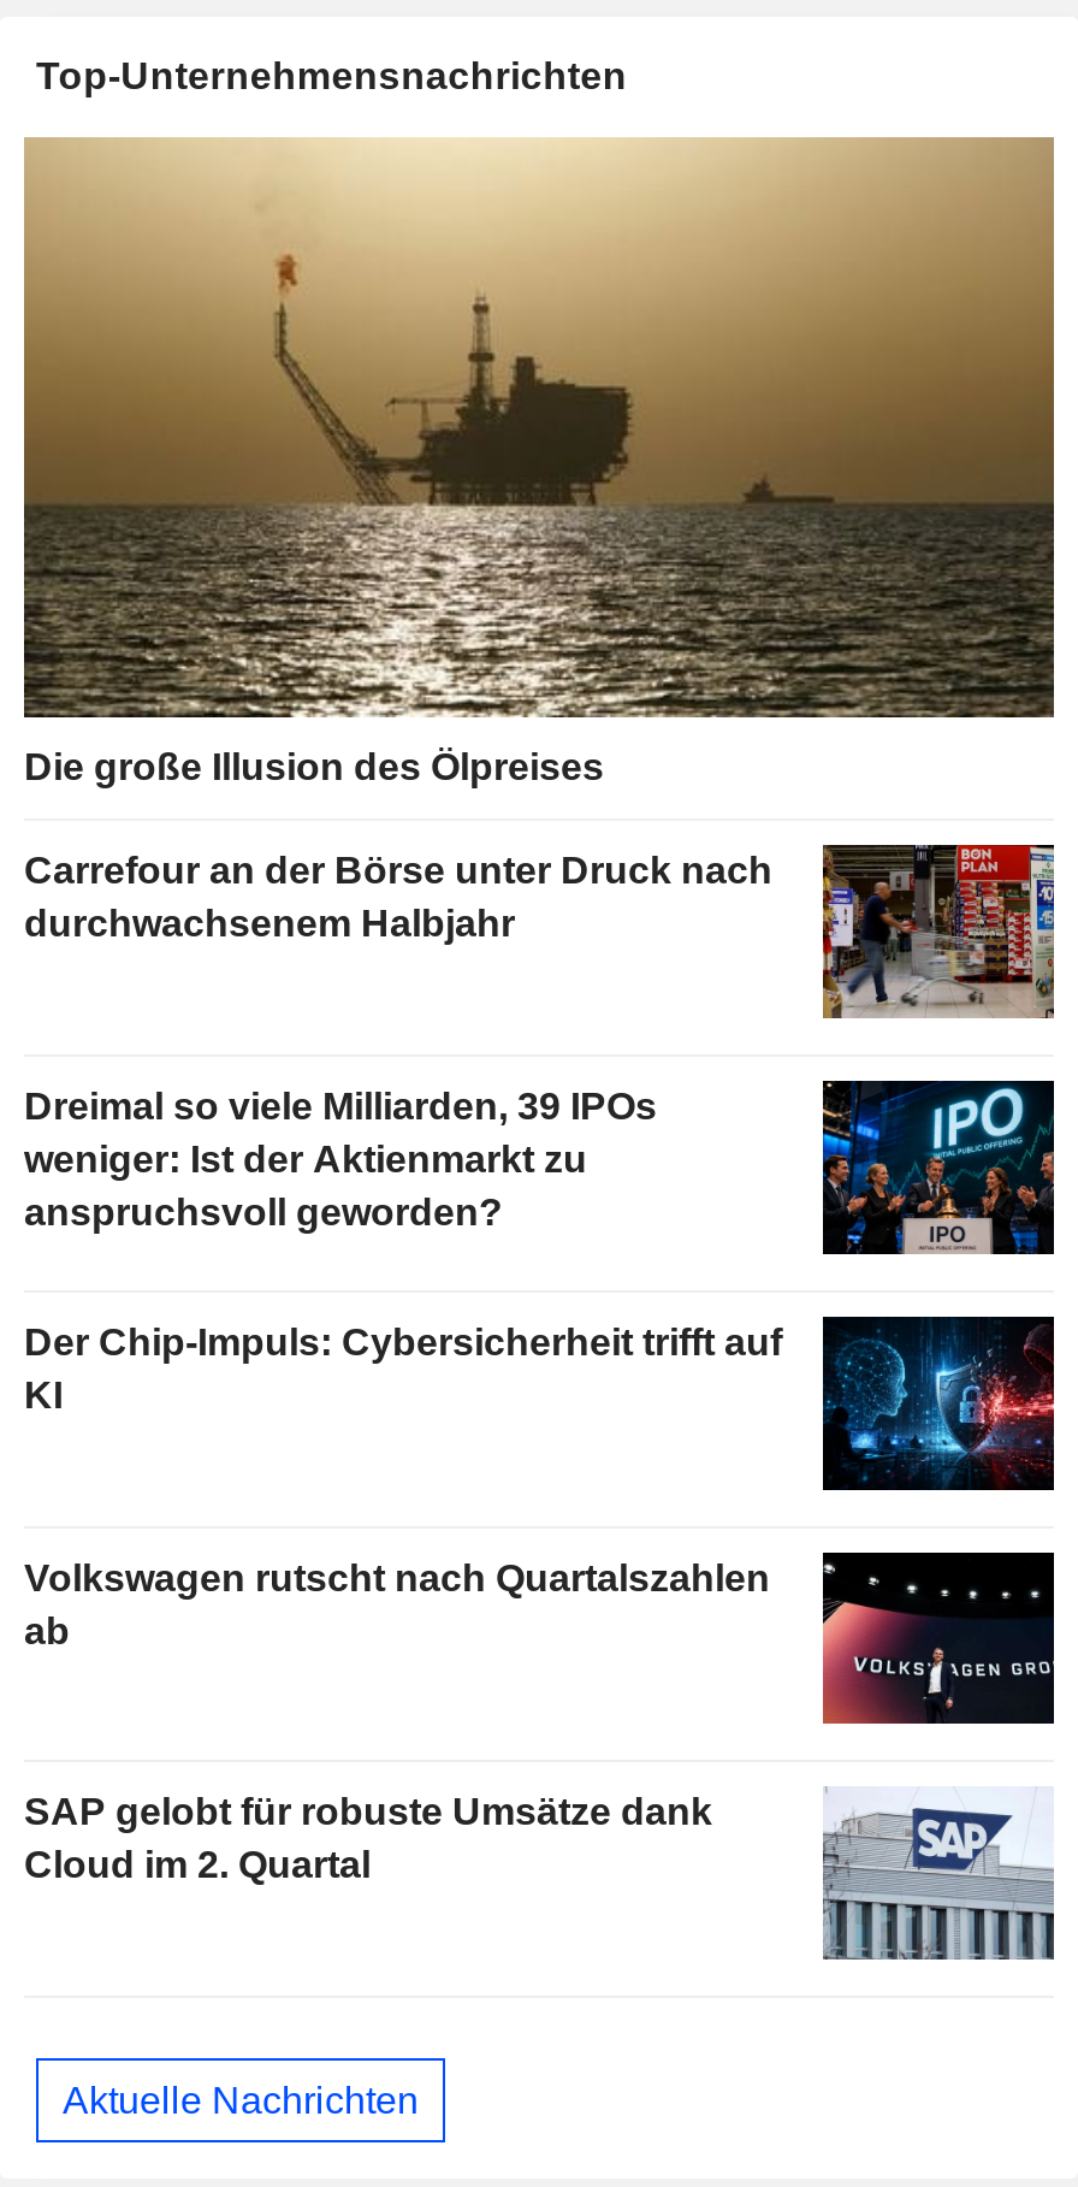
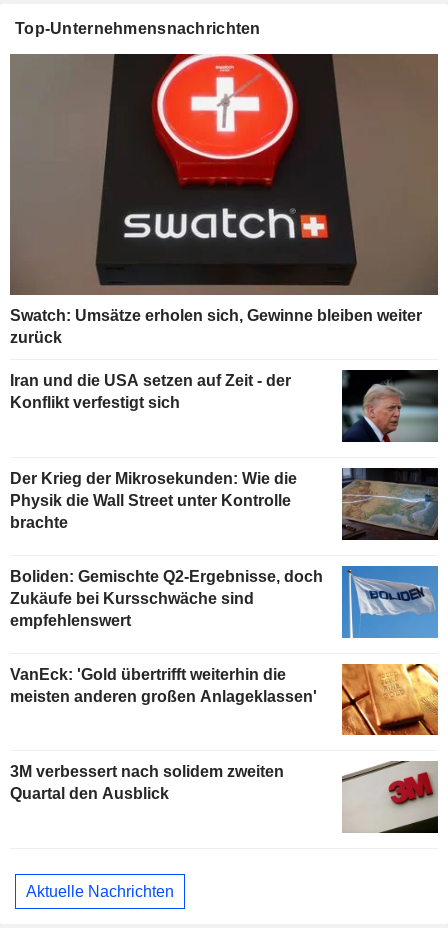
- [image]
- Die große Illusion des Ölpreises
+ [image]
+ Swatch: Umsätze erholen sich, Gewinne bleiben weiter
+ zurück

- Carrefour an der Börse unter Druck nach
- durchwachsenem Halbjahr
+ Iran und die USA setzen auf Zeit - der
+ Konflikt verfestigt sich

- [image]
+ [image]

- Dreimal so viele Milliarden, 39 IPOs
- weniger: Ist der Aktienmarkt zu
- anspruchsvoll geworden?
+ Der Krieg der Mikrosekunden: Wie die
+ Physik die Wall Street unter Kontrolle
+ brachte

- [image]
+ [image]

- [image]
- Der Chip-Impuls: Cybersicherheit trifft auf
- KI
+ [image]
+ Boliden: Gemischte Q2-Ergebnisse, doch
+ Zukäufe bei Kursschwäche sind
+ empfehlenswert

- [image]
- Volkswagen rutscht nach Quartalszahlen
- ab
+ [image]
+ VanEck: 'Gold übertrifft weiterhin die
+ meisten anderen großen Anlageklassen'

- SAP gelobt für robuste Umsätze dank
- Cloud im 2. Quartal
+ 3M verbessert nach solidem zweiten
+ Quartal den Ausblick

- [image]
+ [image]
